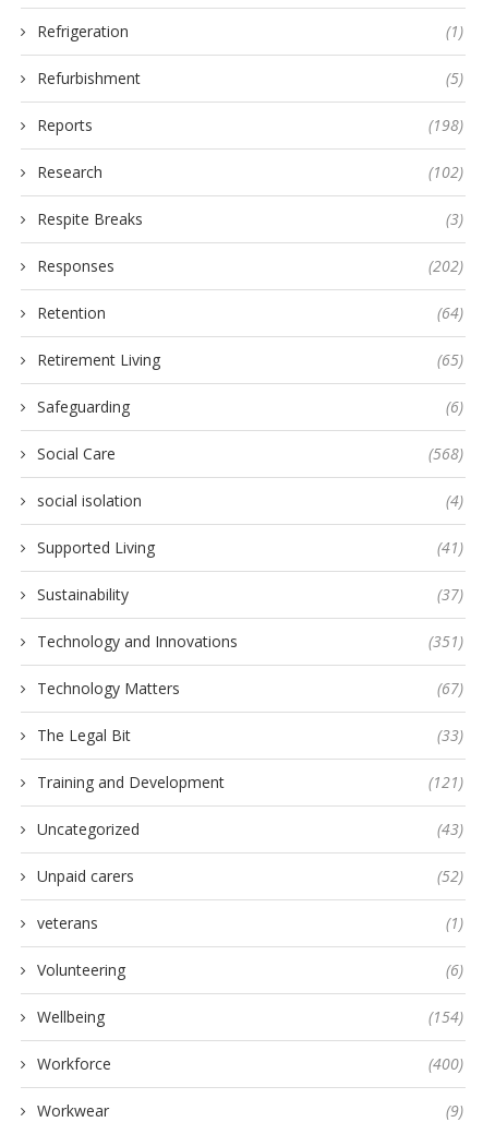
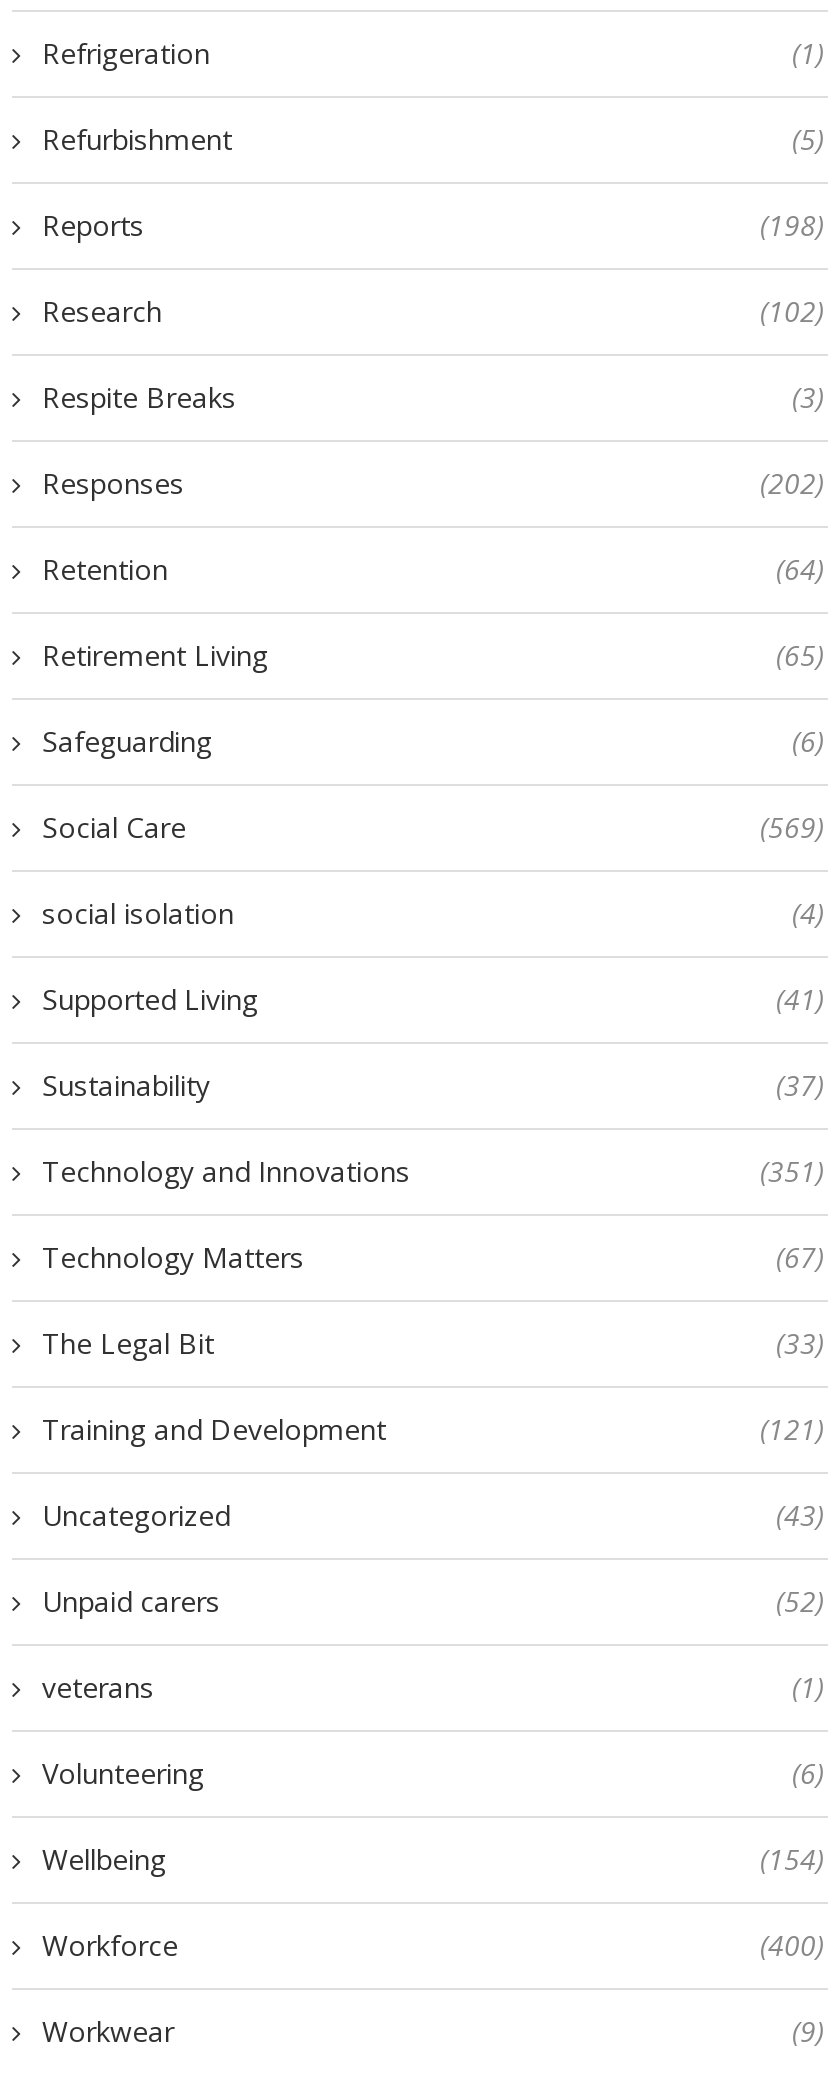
- (568)
+ (569)
